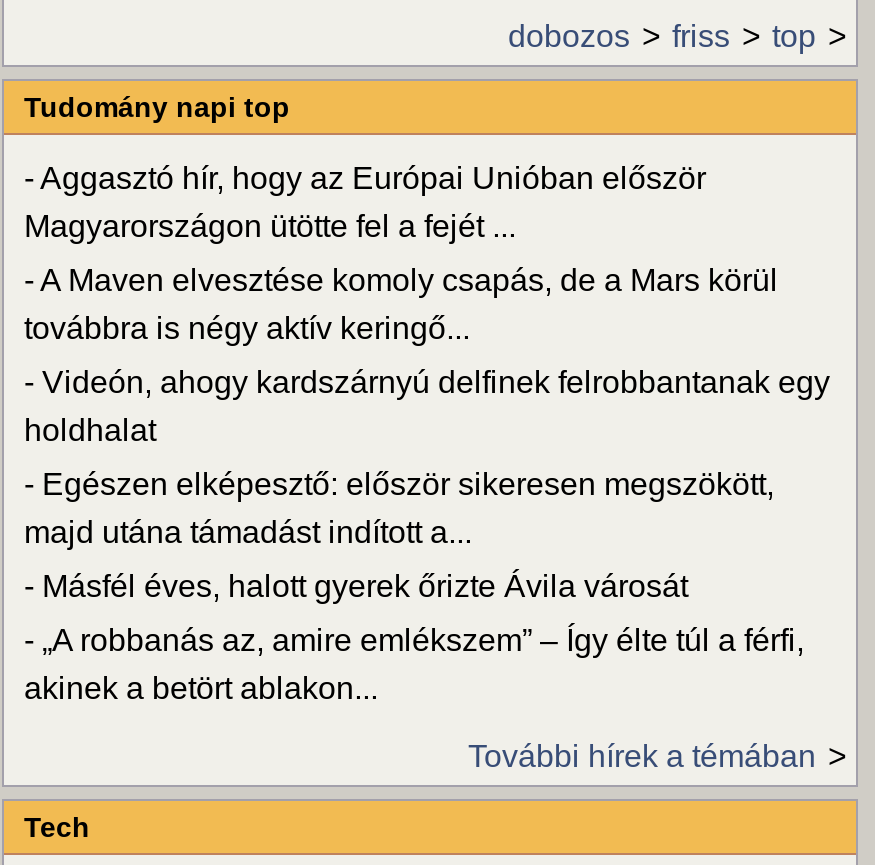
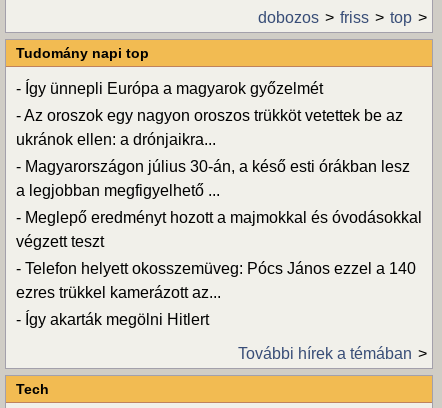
- - Aggasztó hír, hogy az Európai Unióban először
- Magyarországon ütötte fel a fejét ...
+ - Így ünnepli Európa a magyarok győzelmét

- - A Maven elvesztése komoly csapás, de a Mars körül
- továbbra is négy aktív keringő...
+ - Az oroszok egy nagyon oroszos trükköt vetettek be az
+ ukránok ellen: a drónjaikra...

- - Videón, ahogy kardszárnyú delfinek felrobbantanak egy
- holdhalat
+ - Magyarországon július 30-án, a késő esti órákban lesz
+ a legjobban megfigyelhető ...

- - Egészen elképesztő: először sikeresen megszökött,
- majd utána támadást indított a...
+ - Meglepő eredményt hozott a majmokkal és óvodásokkal
+ végzett teszt

- - Másfél éves, halott gyerek őrizte Ávila városát
+ - Telefon helyett okosszemüveg: Pócs János ezzel a 140
+ ezres trükkel kamerázott az...

- - „A robbanás az, amire emlékszem” – Így élte túl a férfi,
- akinek a betört ablakon...
+ - Így akarták megölni Hitlert
